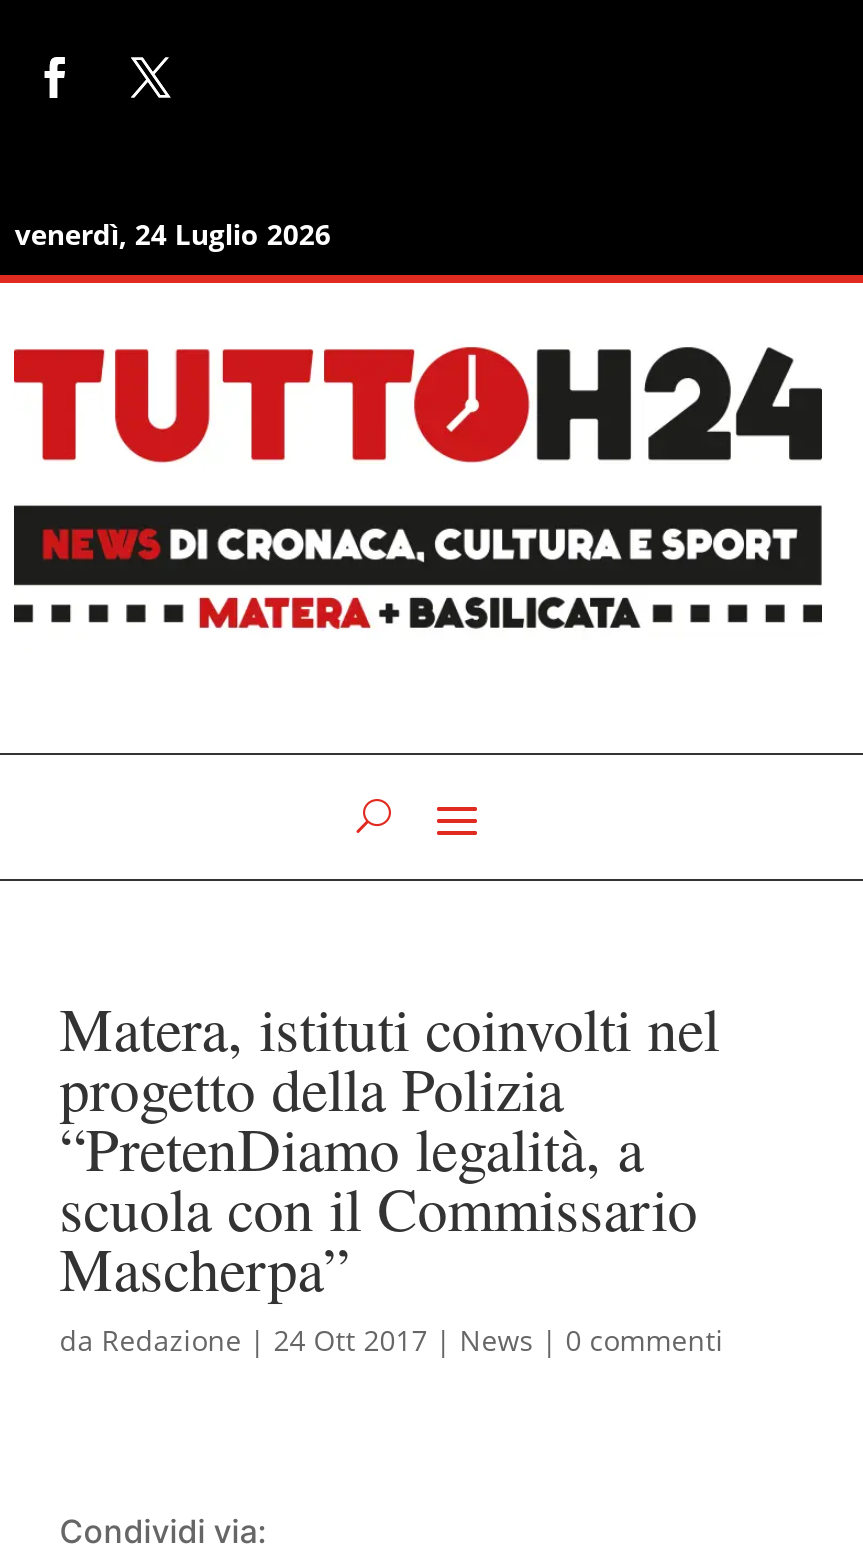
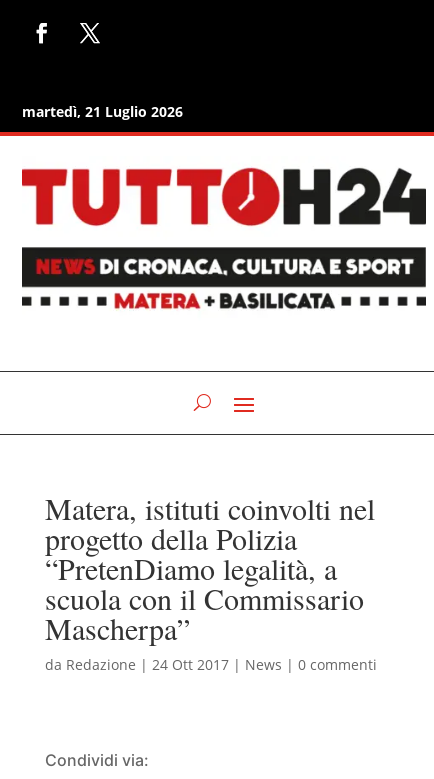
- venerdì, 24 Luglio 2026
+ martedì, 21 Luglio 2026
